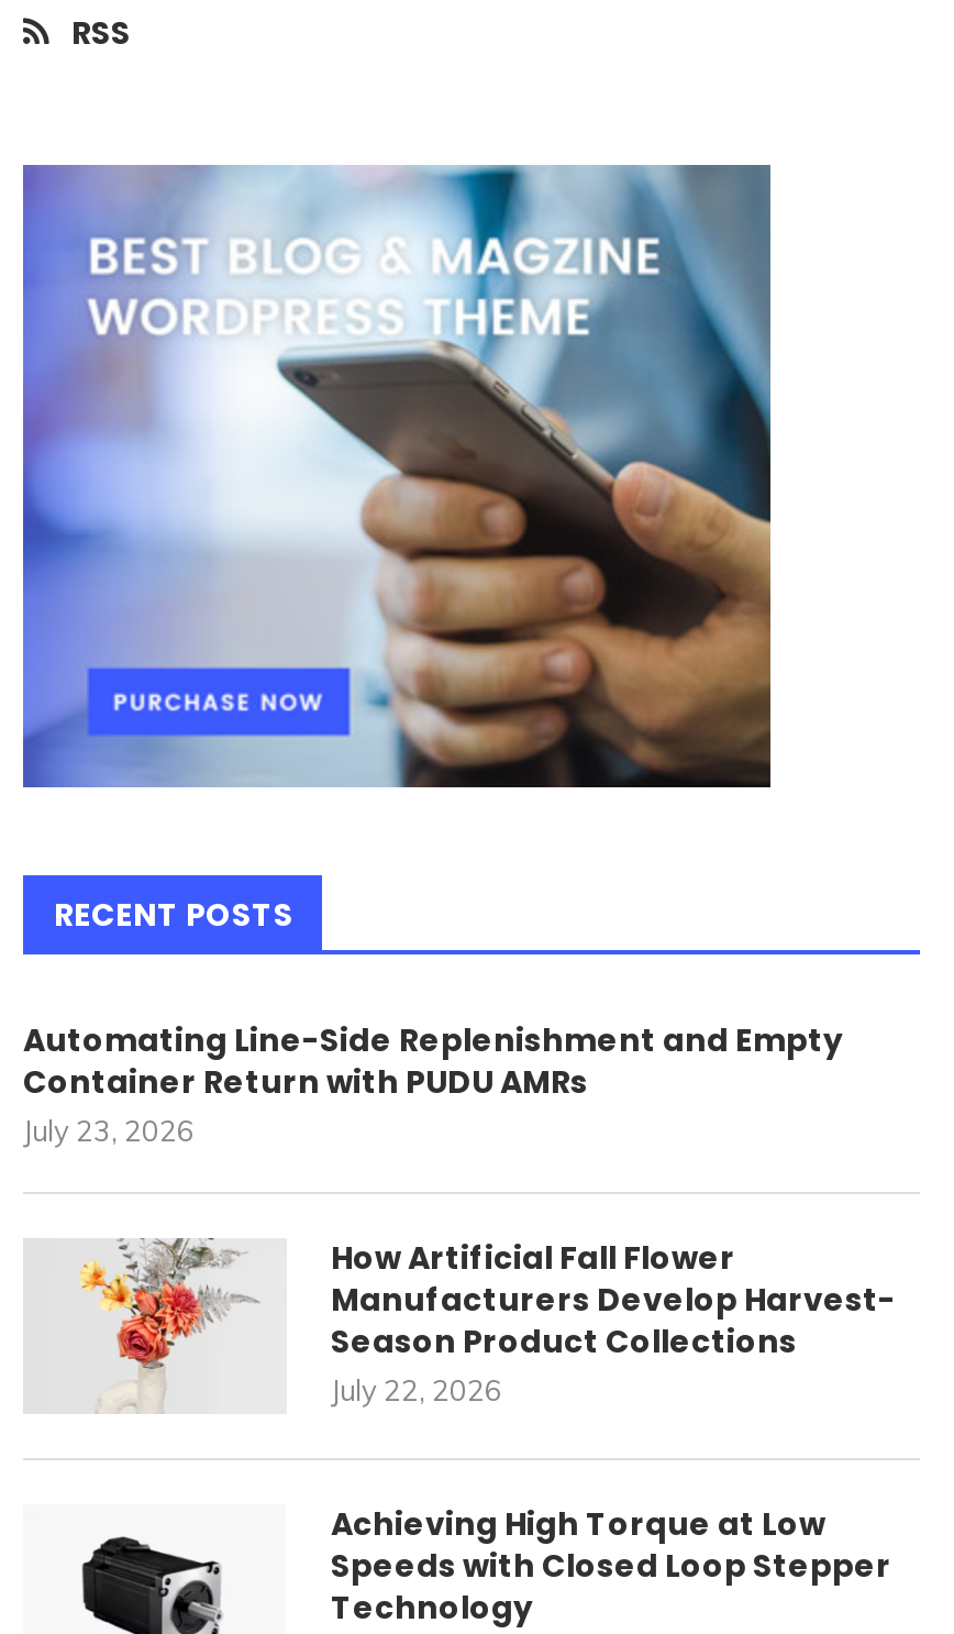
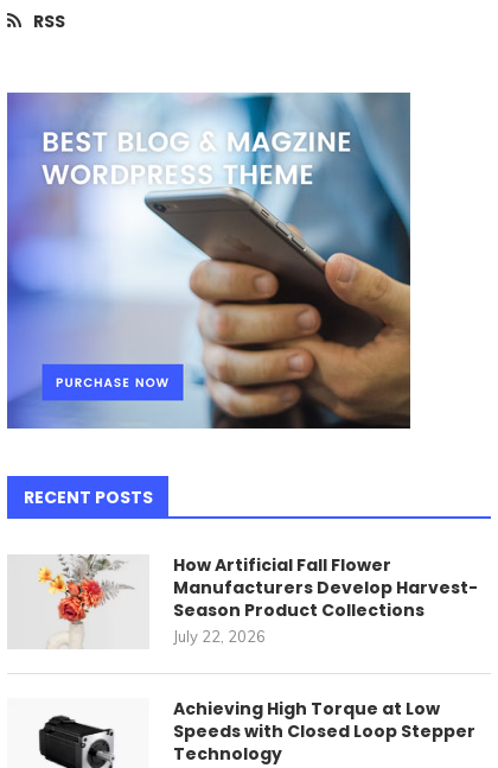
- Automating Line-Side Replenishment and Empty
- Container Return with PUDU AMRs
- July 23, 2026
